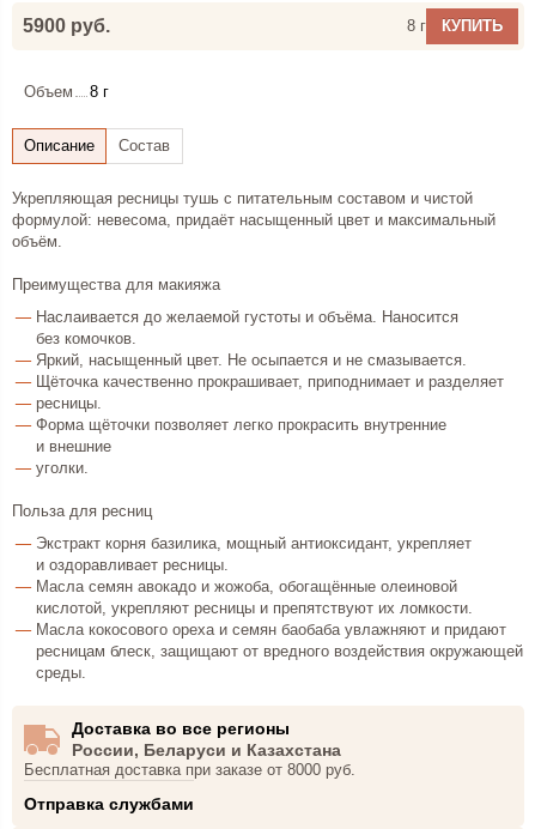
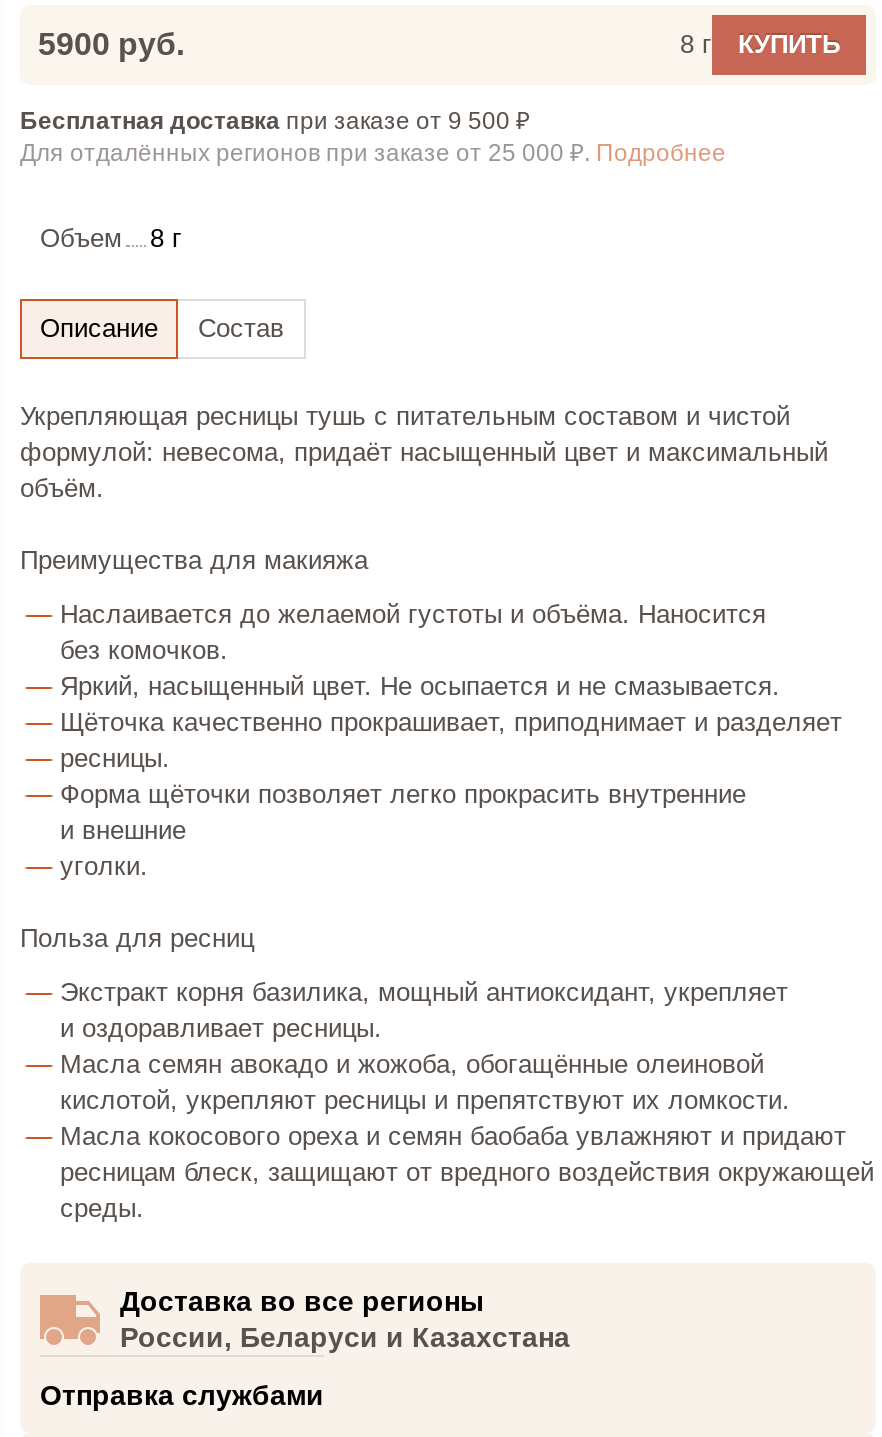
+ Бесплатная доставка при заказе от 9 500 ₽
+ Для отдалённых регионов при заказе от 25 000 ₽. Подробнее

moved down: Объем | 8 г | Укрепляющая ресницы тушь с питательным составом и чистой | ... | Доставка во все регионы | России, Беларуси и Казахстана

- Бесплатная доставка при заказе от 8000 руб.
